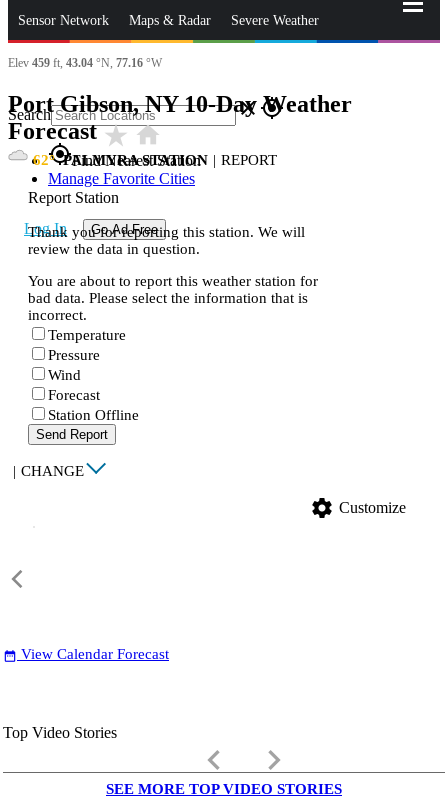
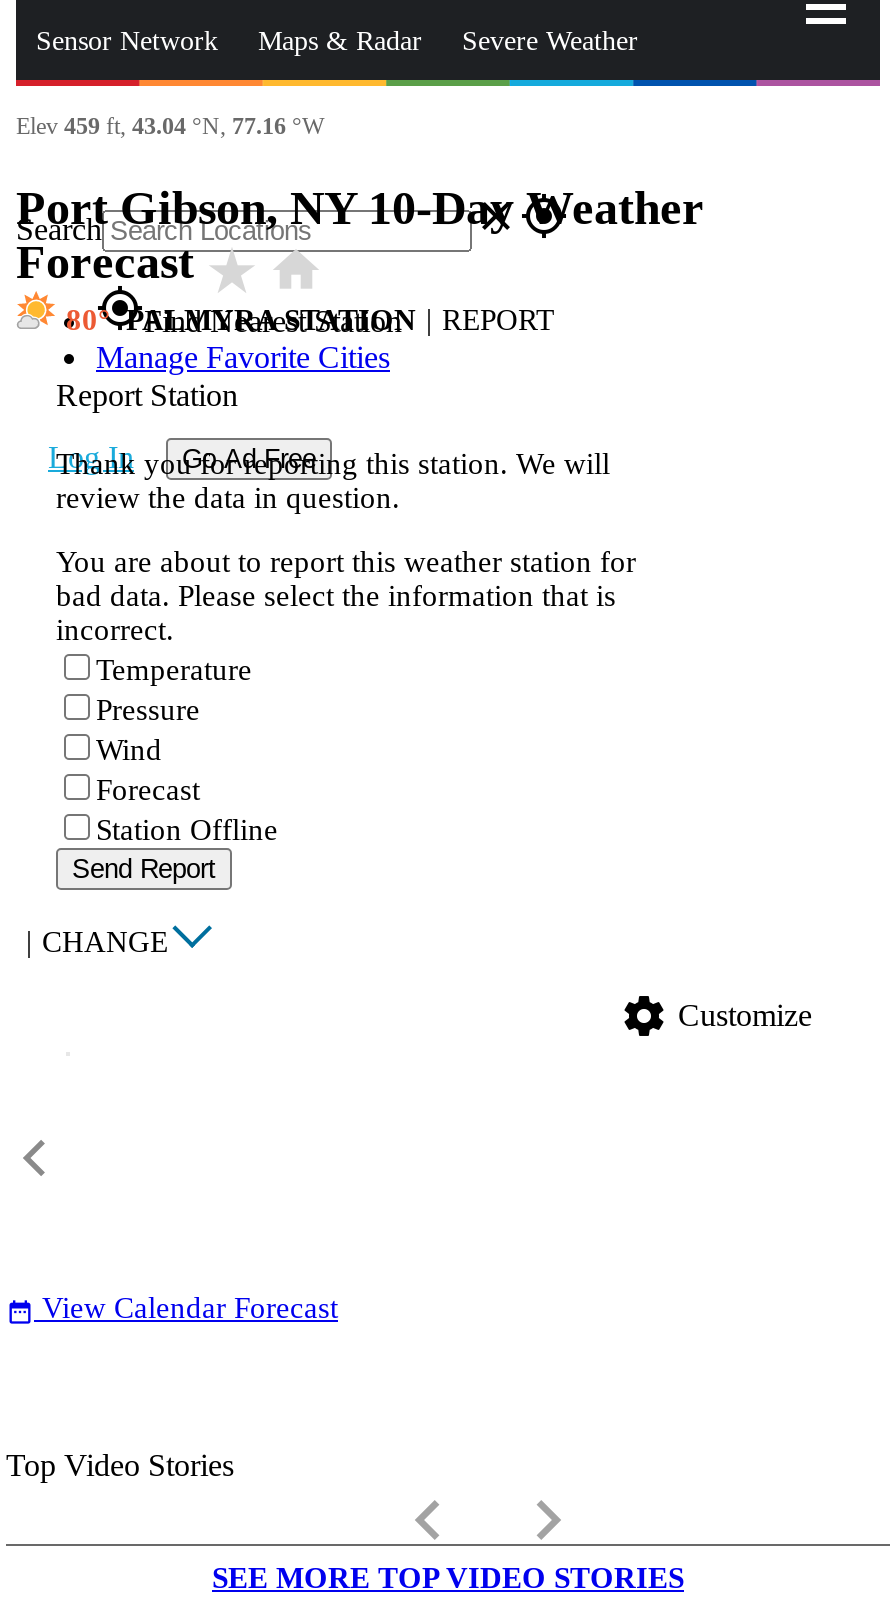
- 62
+ 80
